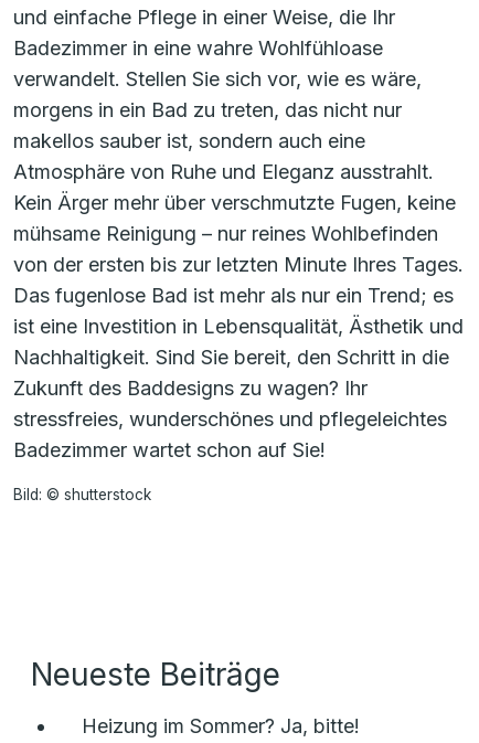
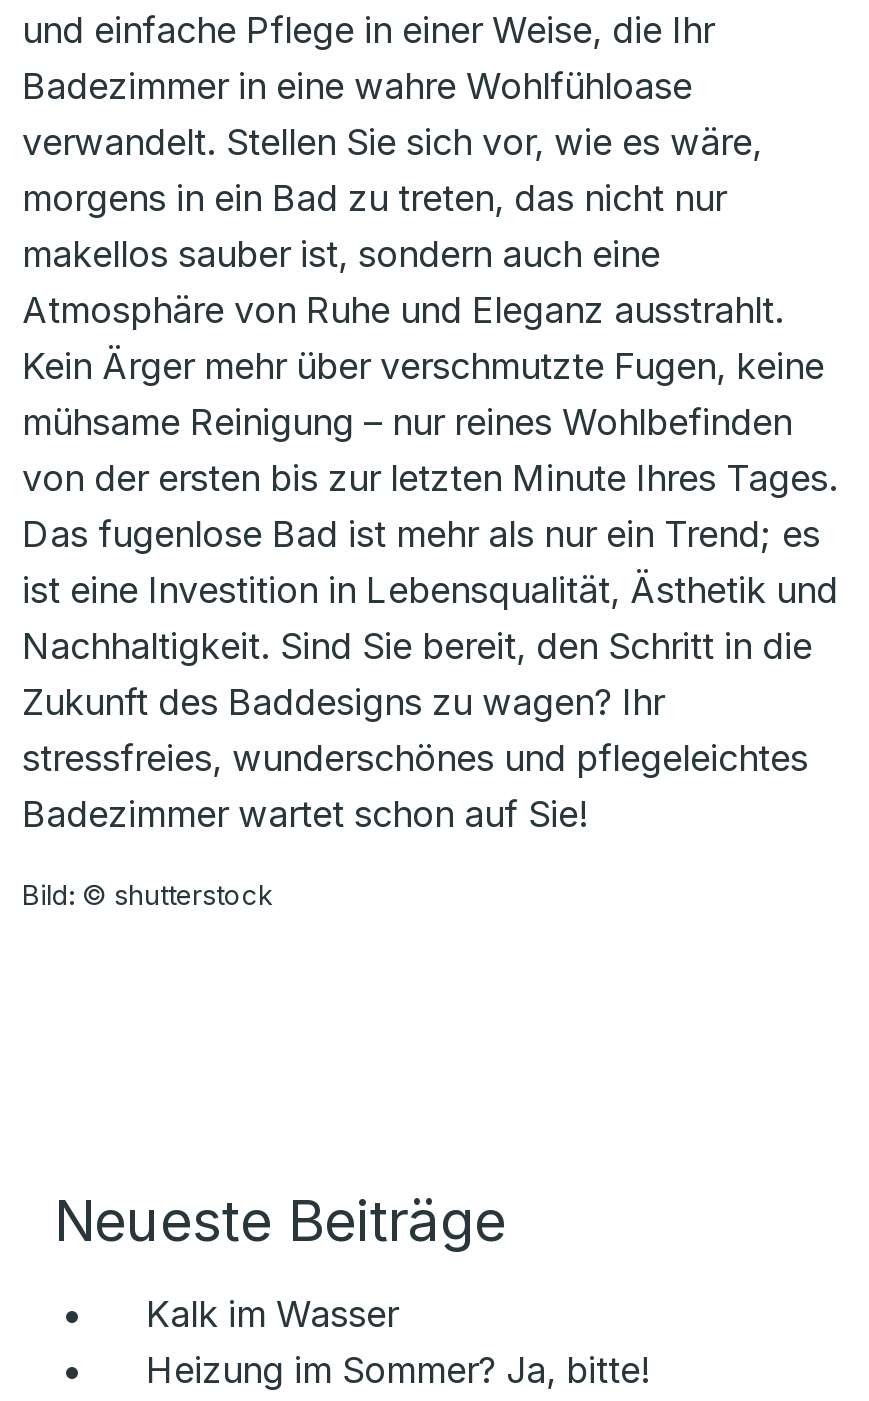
+ Kalk im Wasser
